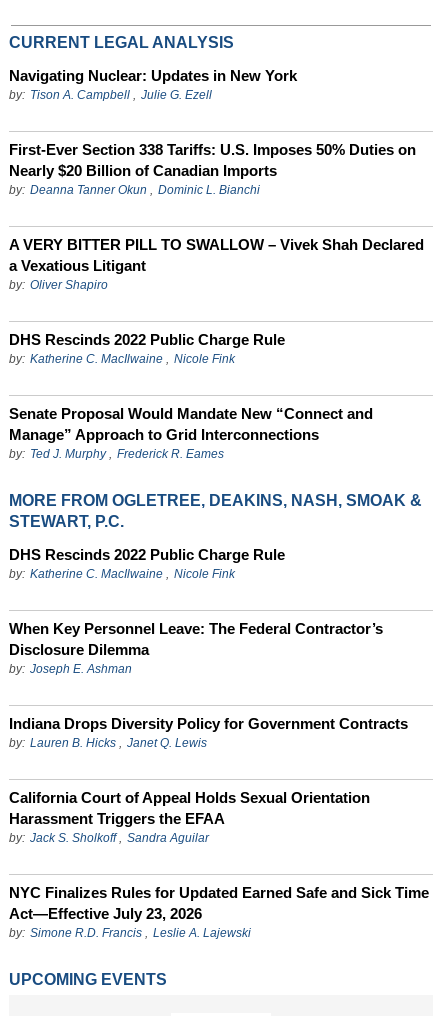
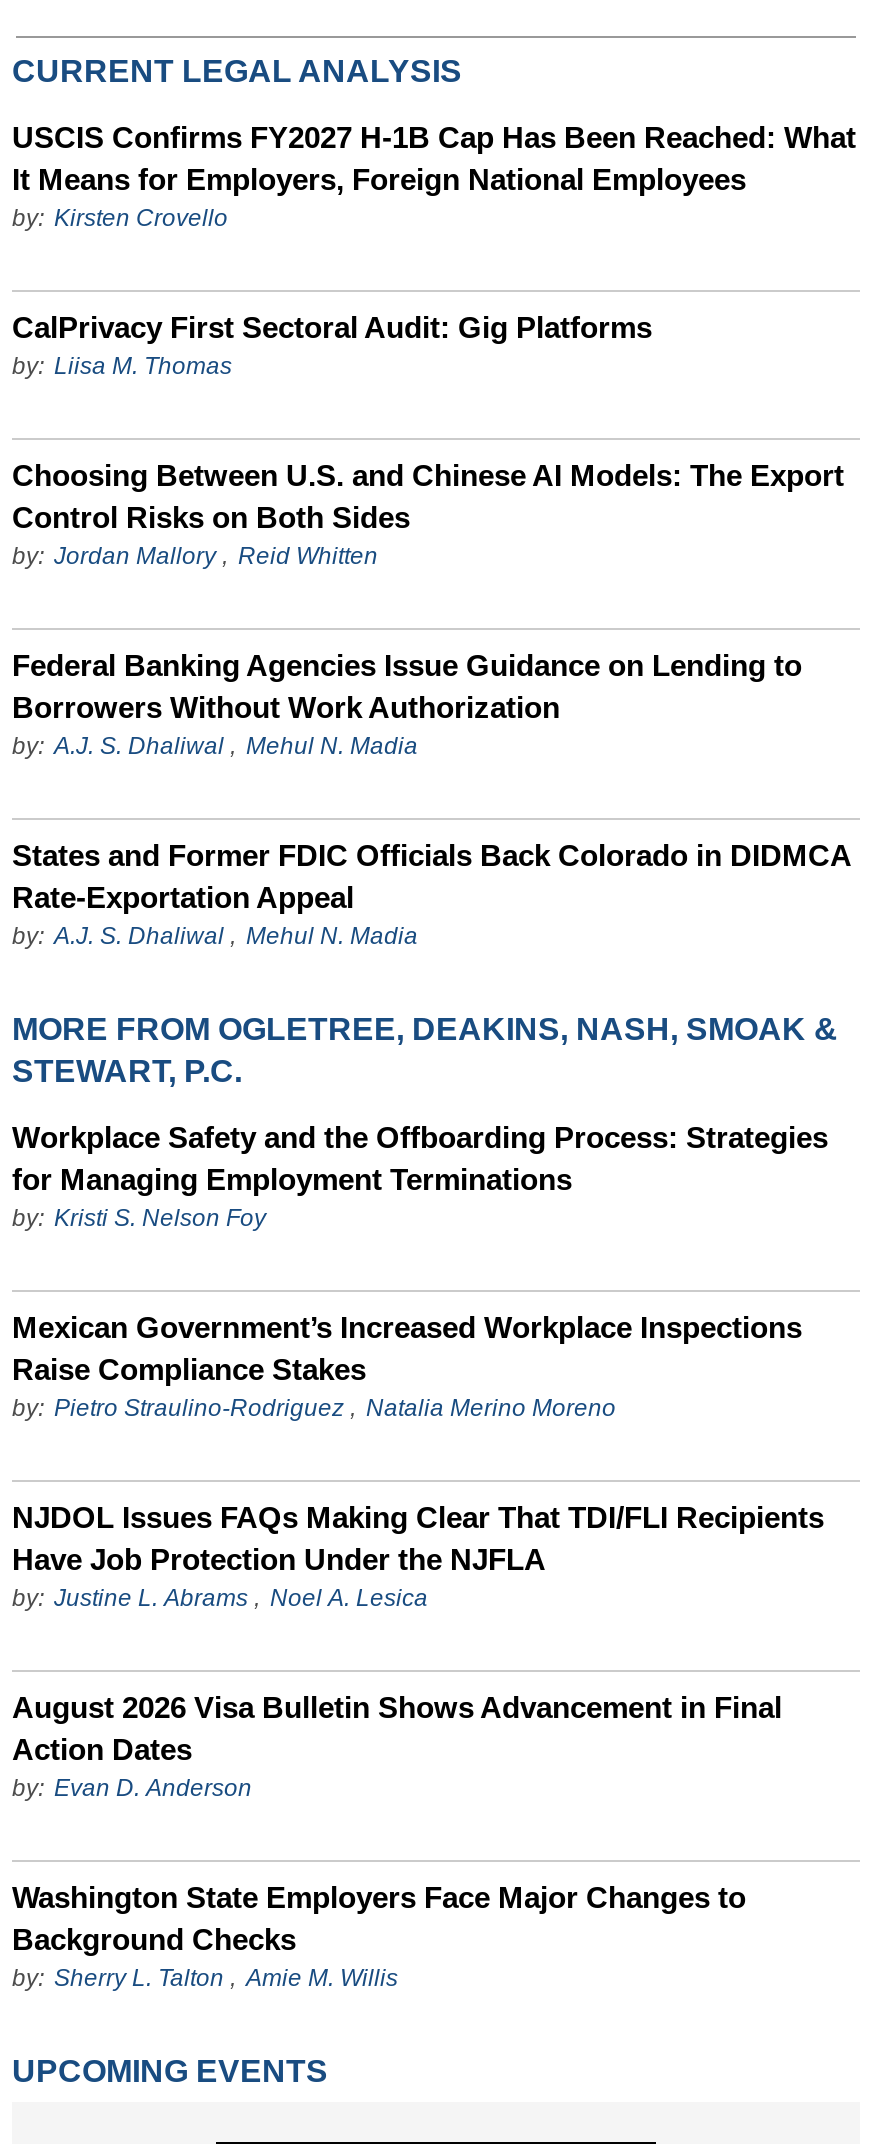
- Navigating Nuclear: Updates in New York
- by: Tison A. Campbell, Julie G. Ezell
+ USCIS Confirms FY2027 H-1B Cap Has Been Reached: What
+ It Means for Employers, Foreign National Employees
+ by: Kirsten Crovello

- First-Ever Section 338 Tariffs: U.S. Imposes 50% Duties on
- Nearly $20 Billion of Canadian Imports
- by: Deanna Tanner Okun, Dominic L. Bianchi
+ CalPrivacy First Sectoral Audit: Gig Platforms
+ by: Liisa M. Thomas

- A VERY BITTER PILL TO SWALLOW – Vivek Shah Declared
- a Vexatious Litigant
- by: Oliver Shapiro
+ Choosing Between U.S. and Chinese AI Models: The Export
+ Control Risks on Both Sides
+ by: Jordan Mallory, Reid Whitten

- DHS Rescinds 2022 Public Charge Rule
- by: Katherine C. MacIlwaine, Nicole Fink
+ Federal Banking Agencies Issue Guidance on Lending to
+ Borrowers Without Work Authorization
+ by: A.J. S. Dhaliwal, Mehul N. Madia

- Senate Proposal Would Mandate New “Connect and
- Manage” Approach to Grid Interconnections
- by: Ted J. Murphy, Frederick R. Eames
+ States and Former FDIC Officials Back Colorado in DIDMCA
+ Rate-Exportation Appeal
+ by: A.J. S. Dhaliwal, Mehul N. Madia

- DHS Rescinds 2022 Public Charge Rule
- by: Katherine C. MacIlwaine, Nicole Fink
+ Workplace Safety and the Offboarding Process: Strategies
+ for Managing Employment Terminations
+ by: Kristi S. Nelson Foy

- When Key Personnel Leave: The Federal Contractor’s
- Disclosure Dilemma
- by: Joseph E. Ashman
+ Mexican Government’s Increased Workplace Inspections
+ Raise Compliance Stakes
+ by: Pietro Straulino-Rodriguez, Natalia Merino Moreno

- Indiana Drops Diversity Policy for Government Contracts
- by: Lauren B. Hicks, Janet Q. Lewis
+ NJDOL Issues FAQs Making Clear That TDI/FLI Recipients
+ Have Job Protection Under the NJFLA
+ by: Justine L. Abrams, Noel A. Lesica

- California Court of Appeal Holds Sexual Orientation
- Harassment Triggers the EFAA
- by: Jack S. Sholkoff, Sandra Aguilar
+ August 2026 Visa Bulletin Shows Advancement in Final
+ Action Dates
+ by: Evan D. Anderson

- NYC Finalizes Rules for Updated Earned Safe and Sick Time
- Act—Effective July 23, 2026
- by: Simone R.D. Francis, Leslie A. Lajewski
+ Washington State Employers Face Major Changes to
+ Background Checks
+ by: Sherry L. Talton, Amie M. Willis
